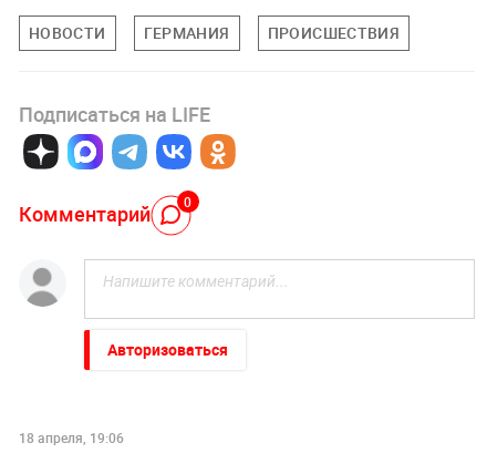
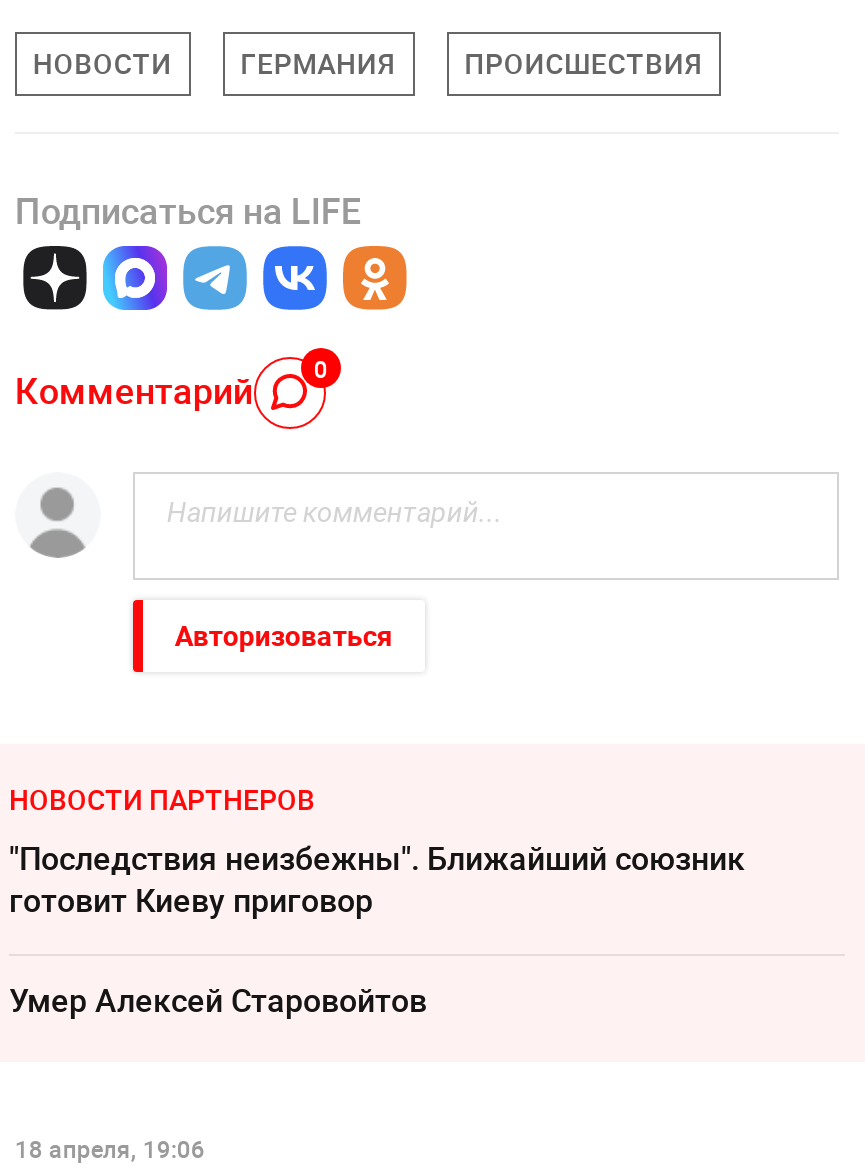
+ НОВОСТИ ПАРТНЕРОВ
+ "Последствия неизбежны". Ближайший союзник
+ готовит Киеву приговор
+ Умер Алексeй Старовойтов
